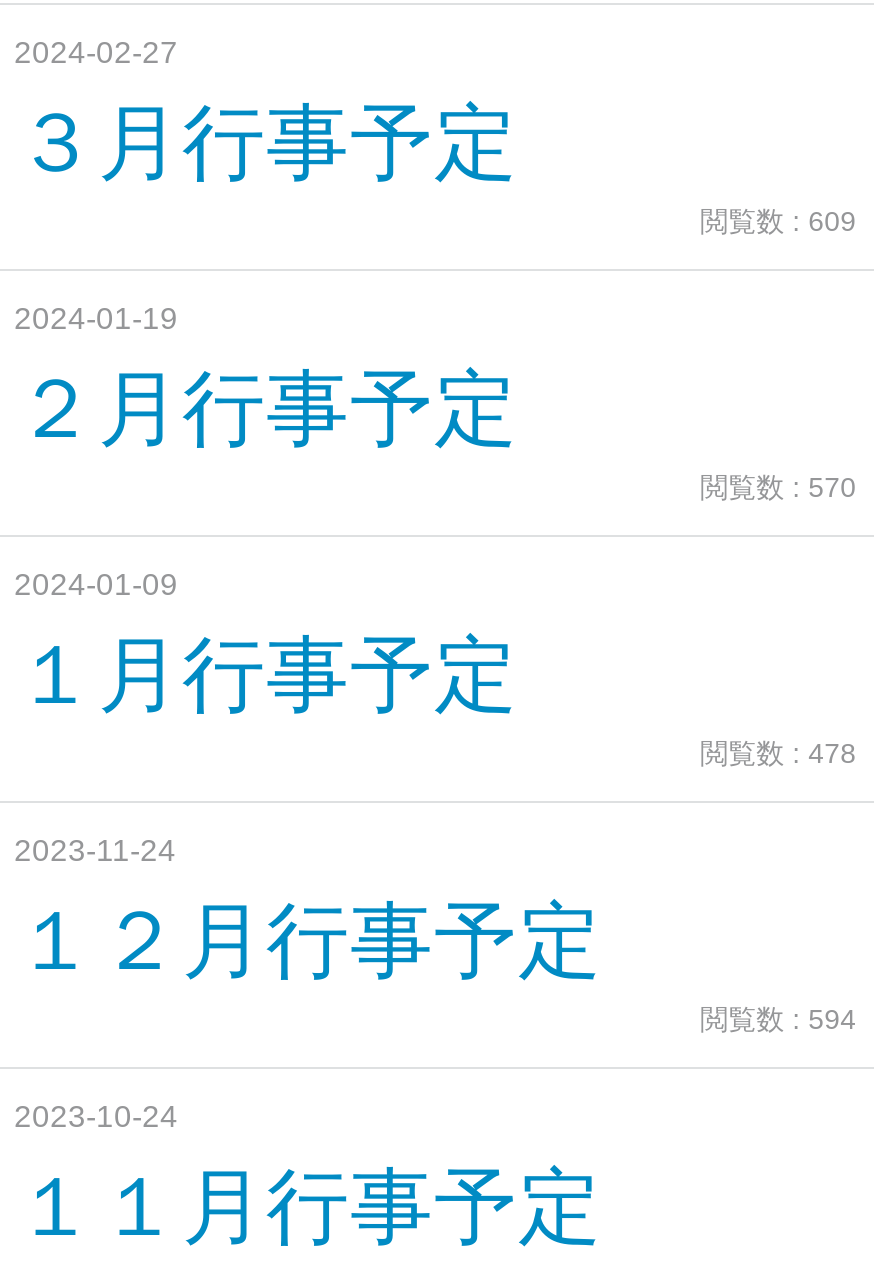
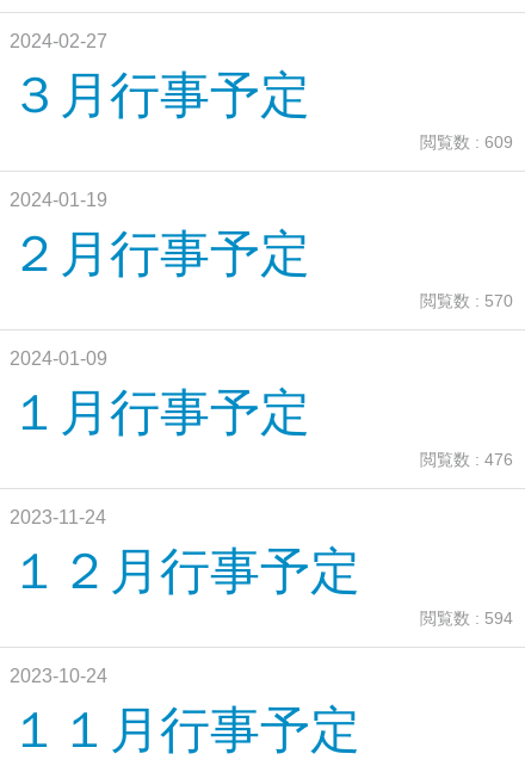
- 閲覧数 : 478
+ 閲覧数 : 476
